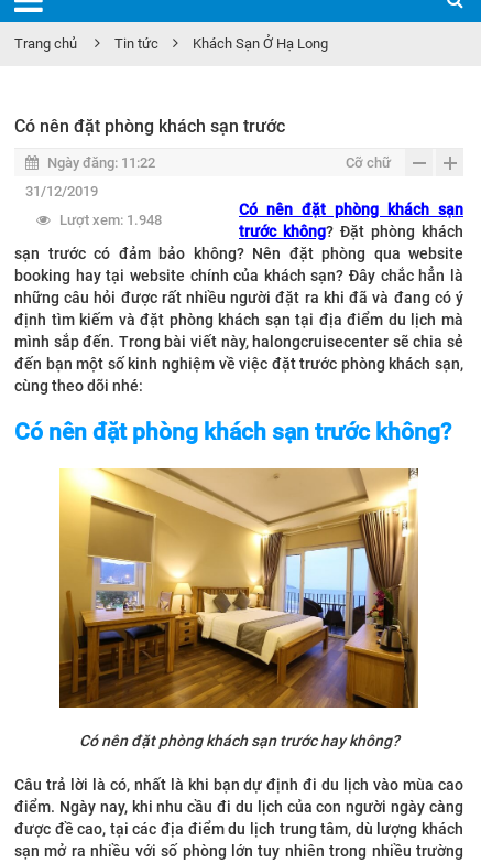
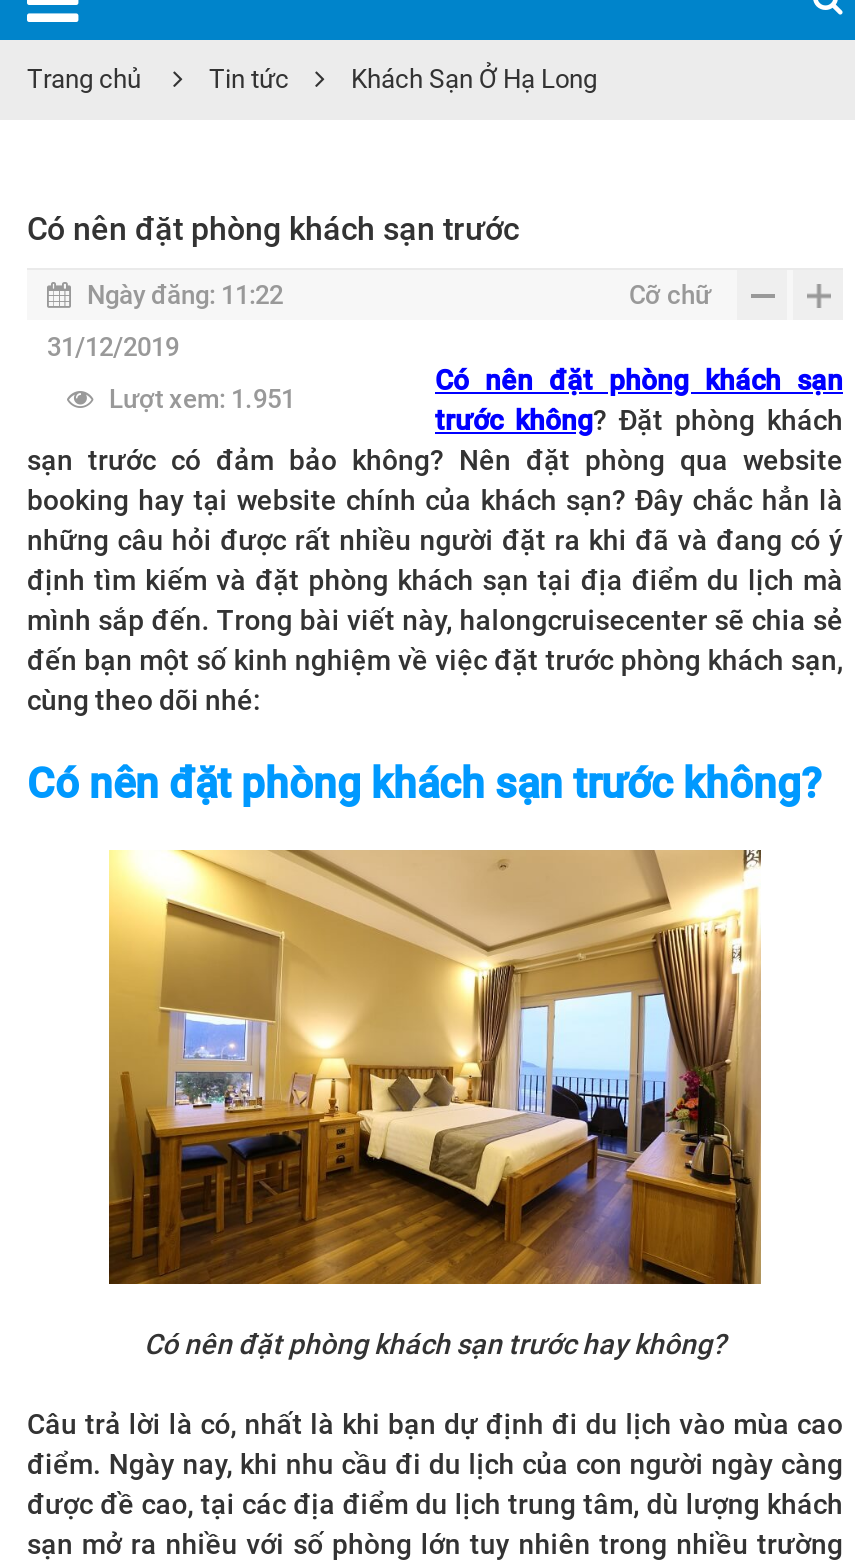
- Lượt xem: 1.948
+ Lượt xem: 1.951
